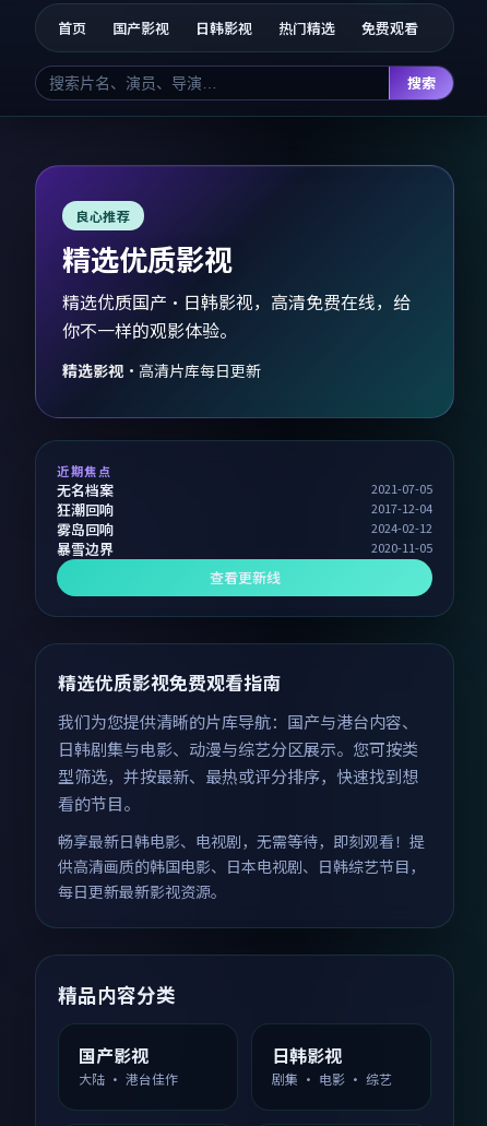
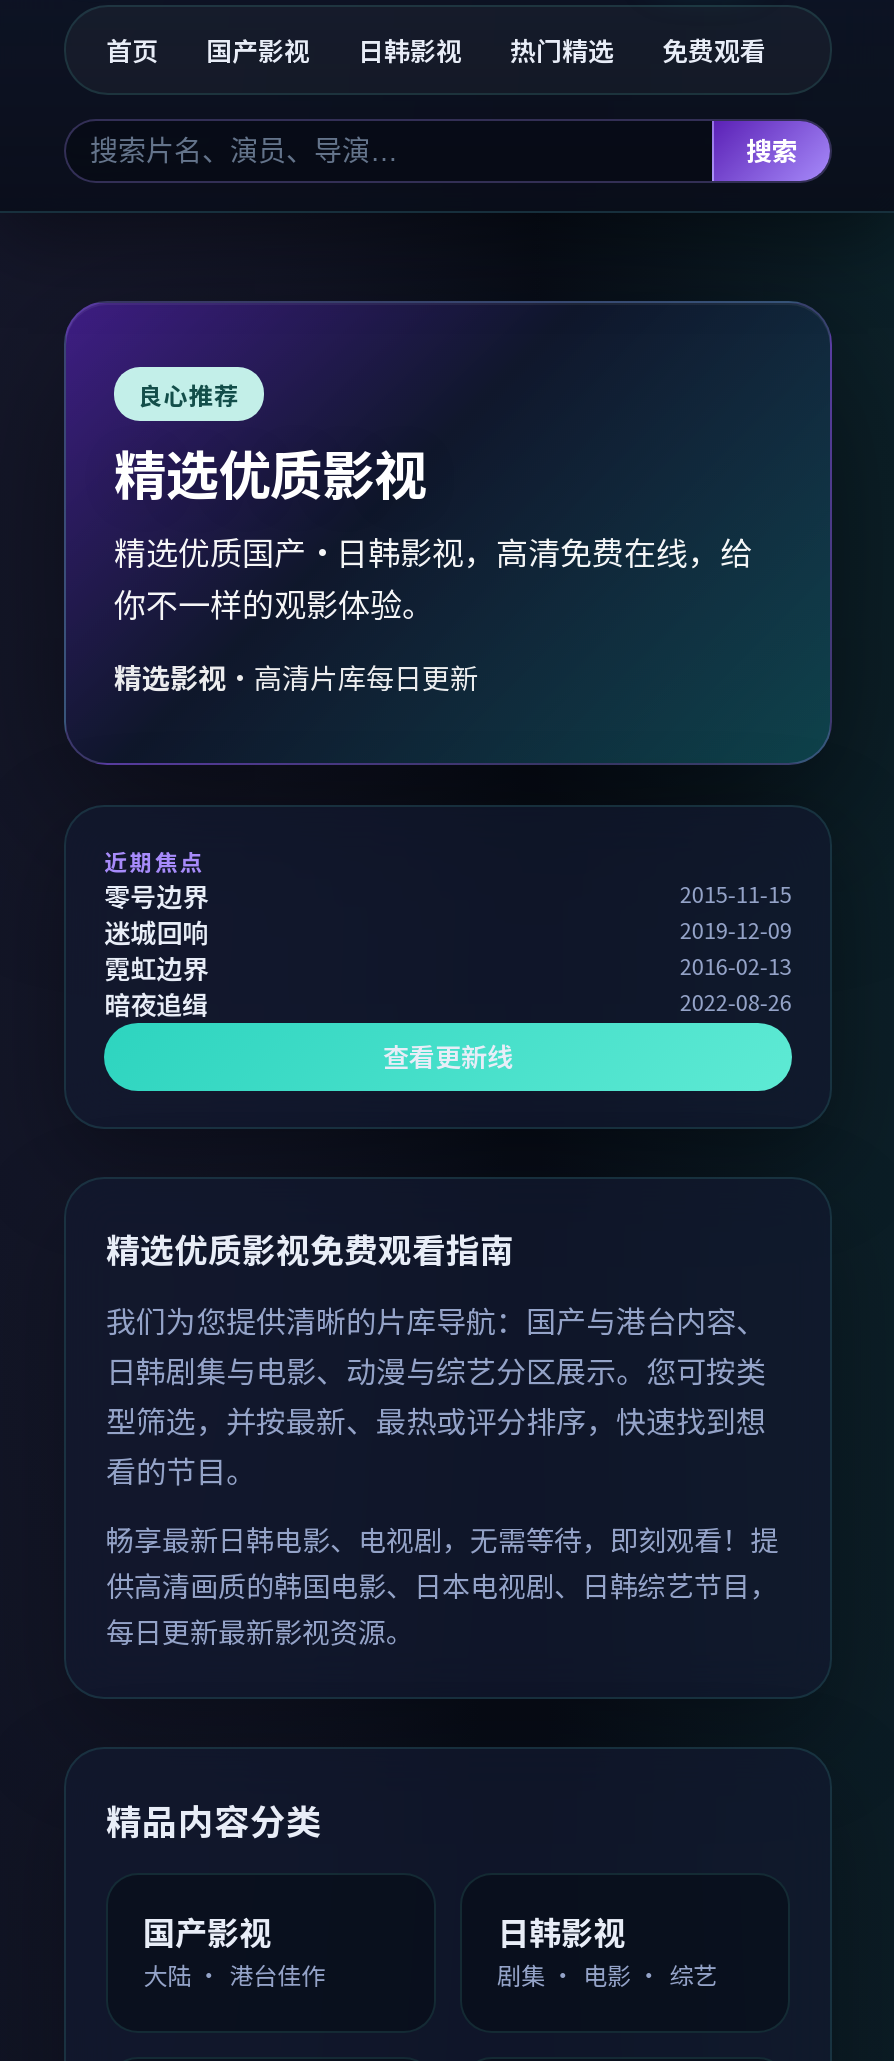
- 无名档案
- 2021-07-05
- 狂潮回响
- 2017-12-04
- 雾岛回响
- 2024-02-12
- 暴雪边界
- 2020-11-05
+ 零号边界
+ 2015-11-15
+ 迷城回响
+ 2019-12-09
+ 霓虹边界
+ 2016-02-13
+ 暗夜追缉
+ 2022-08-26
